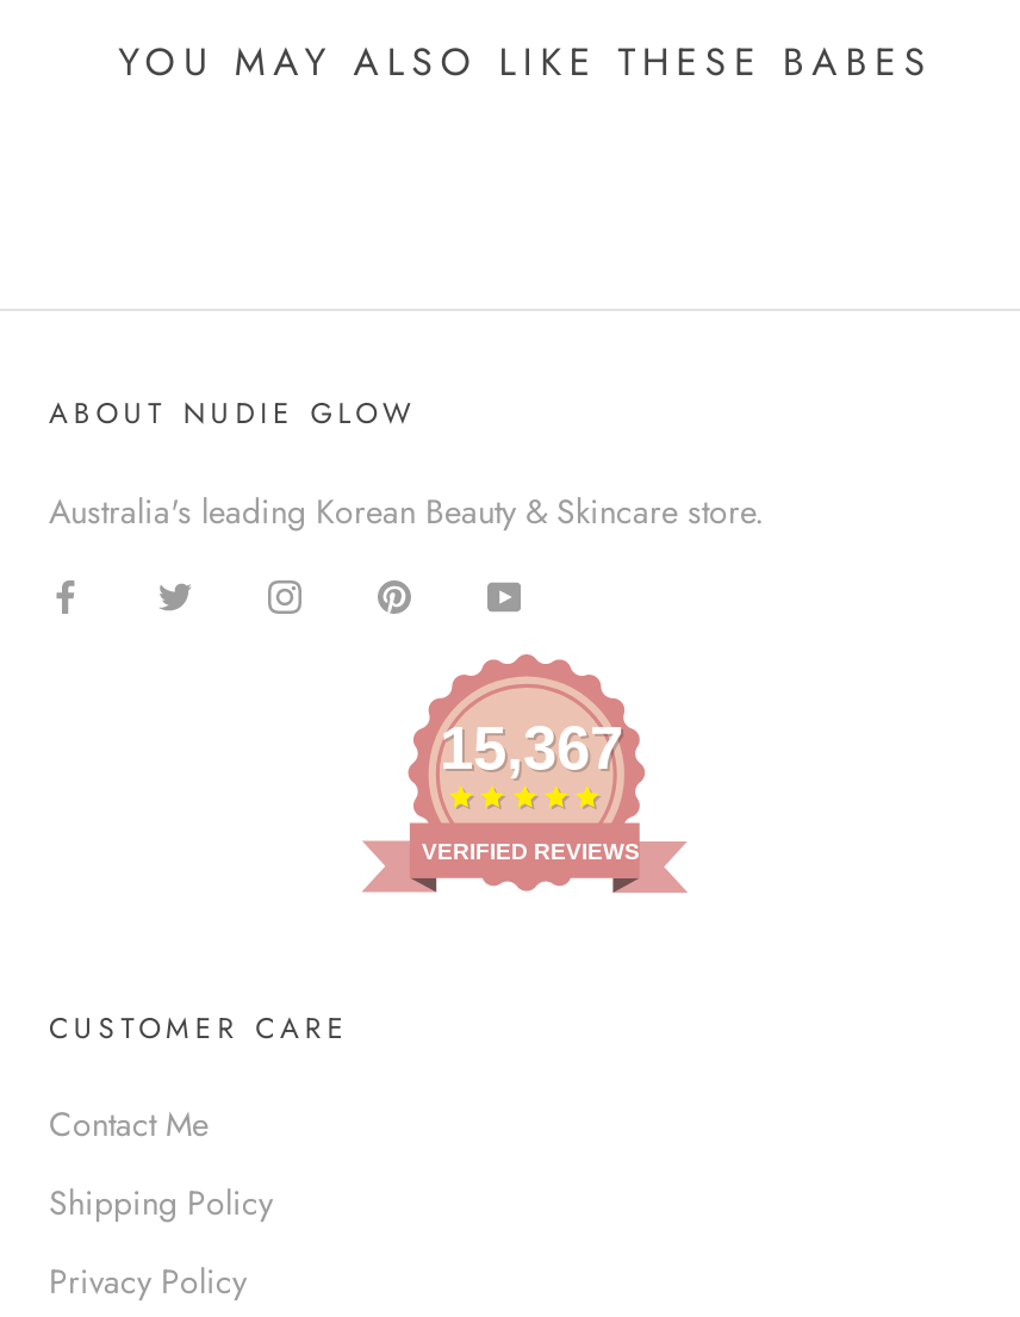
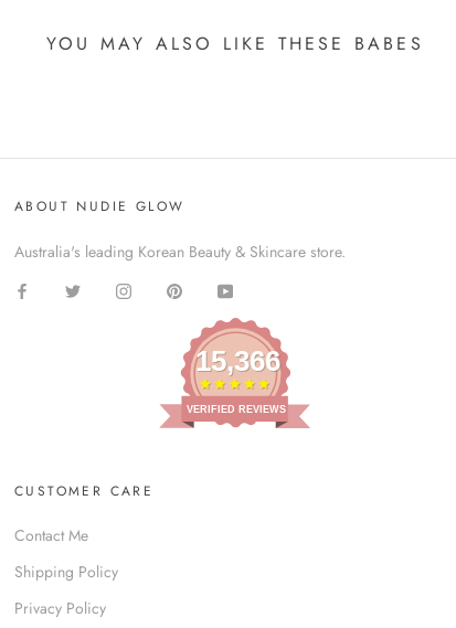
- 15,367
+ 15,366
